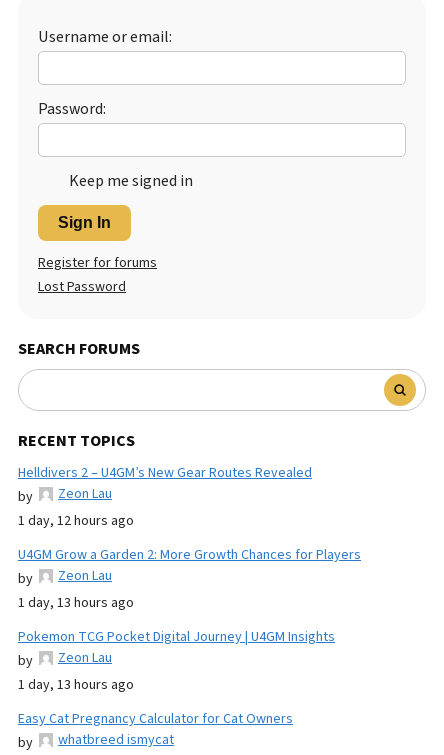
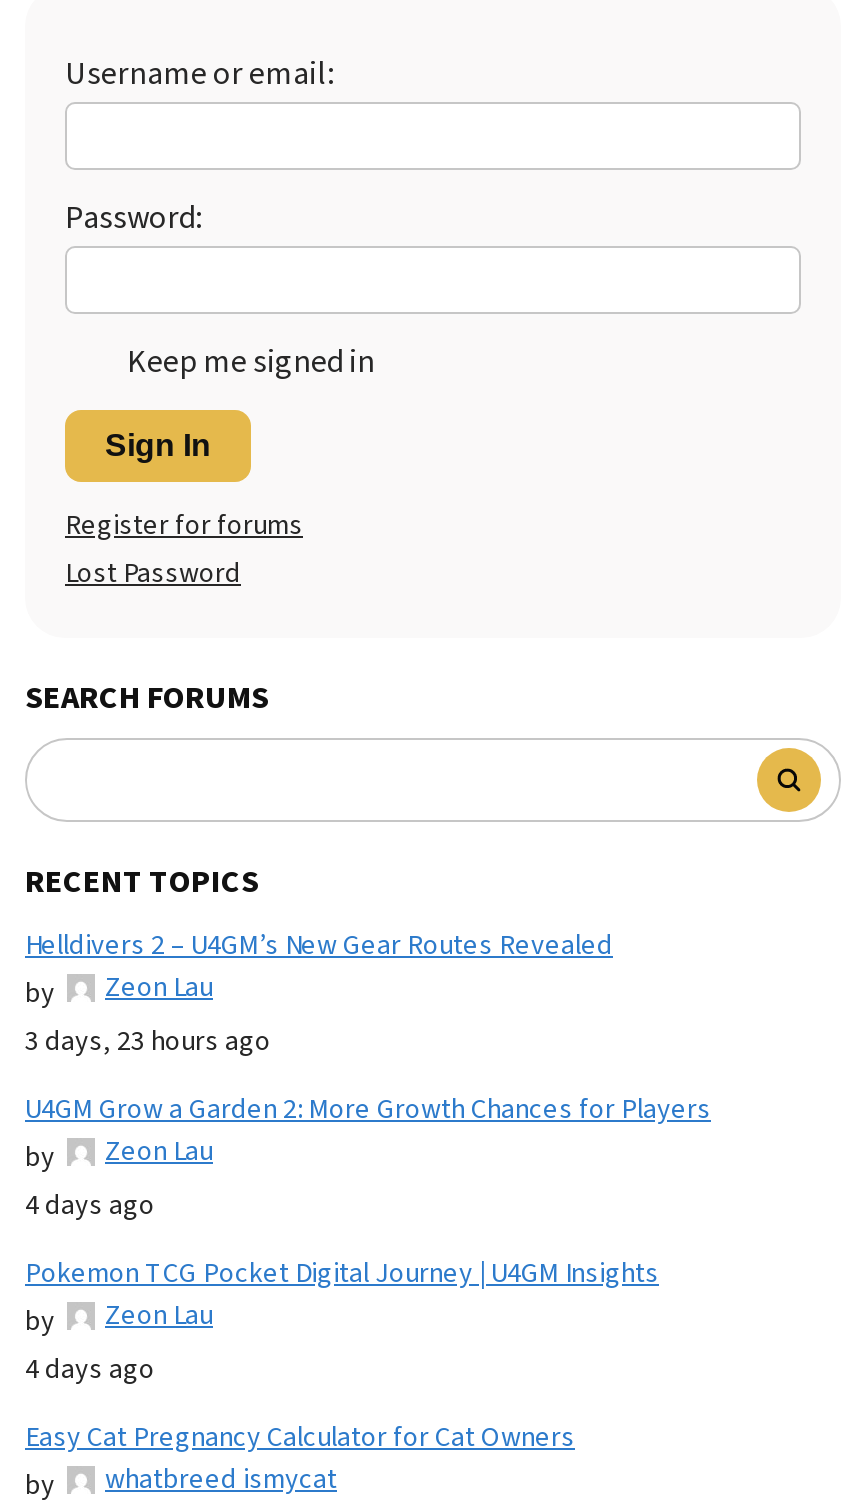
- 1 day, 12 hours ago
+ 3 days, 23 hours ago

- 1 day, 13 hours ago
+ 4 days ago

- 1 day, 13 hours ago
+ 4 days ago
